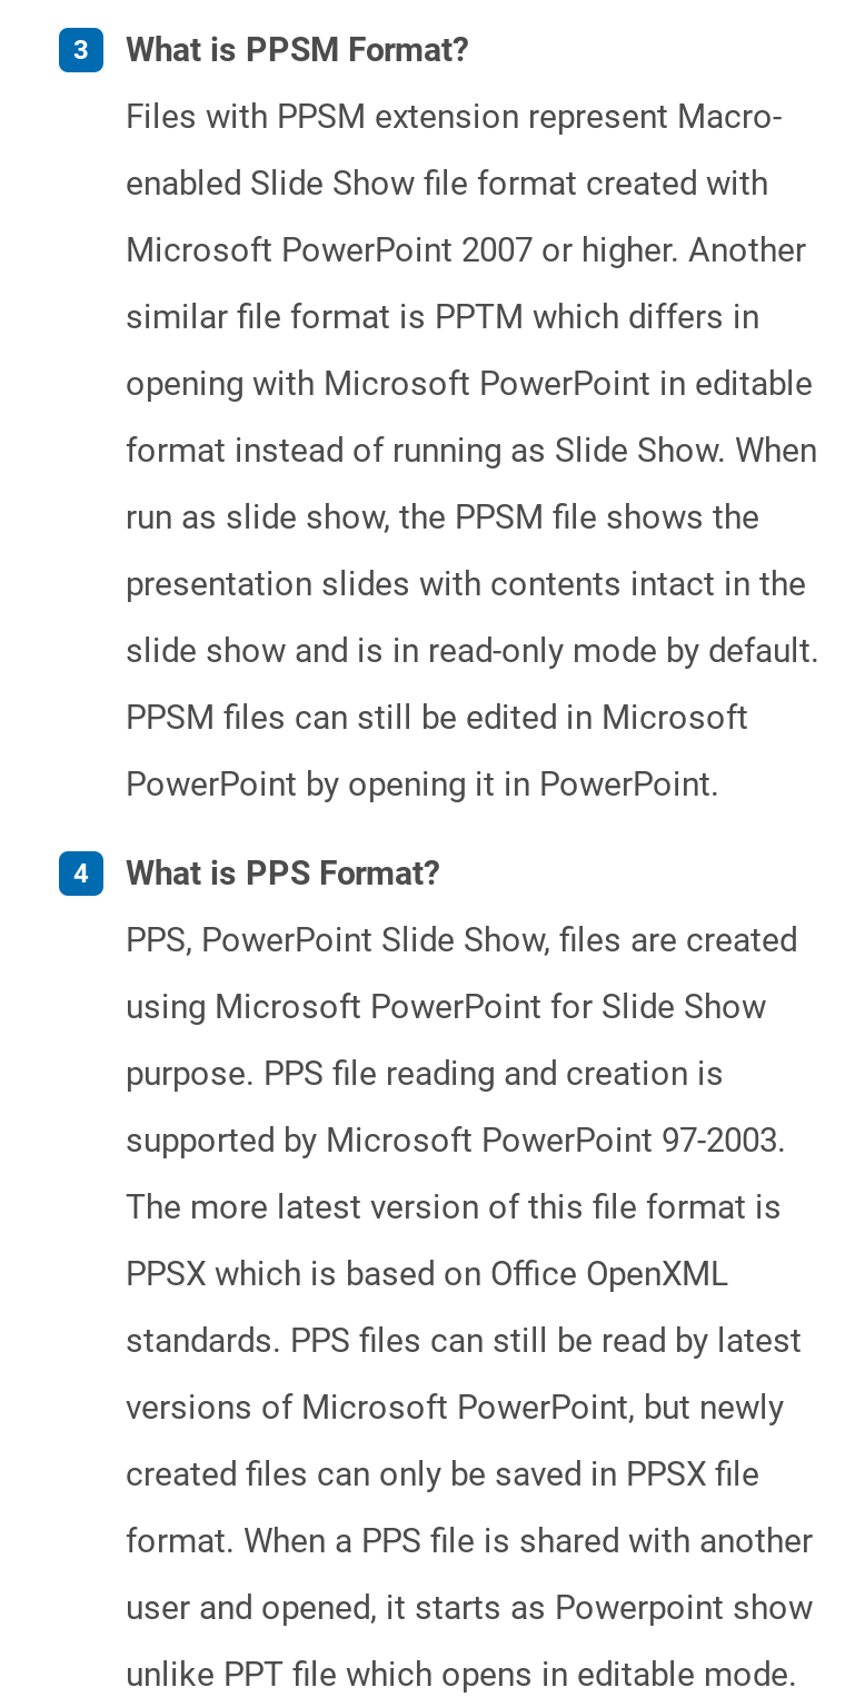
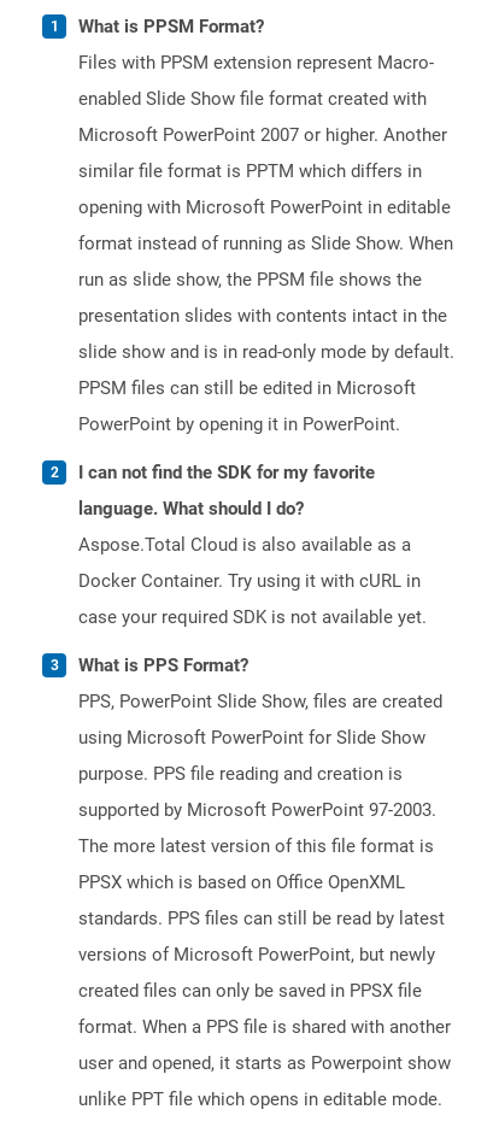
+ I can not find the SDK for my favorite
+ language. What should I do?
+ Aspose.Total Cloud is also available as a
+ Docker Container. Try using it with cURL in
+ case your required SDK is not available yet.
